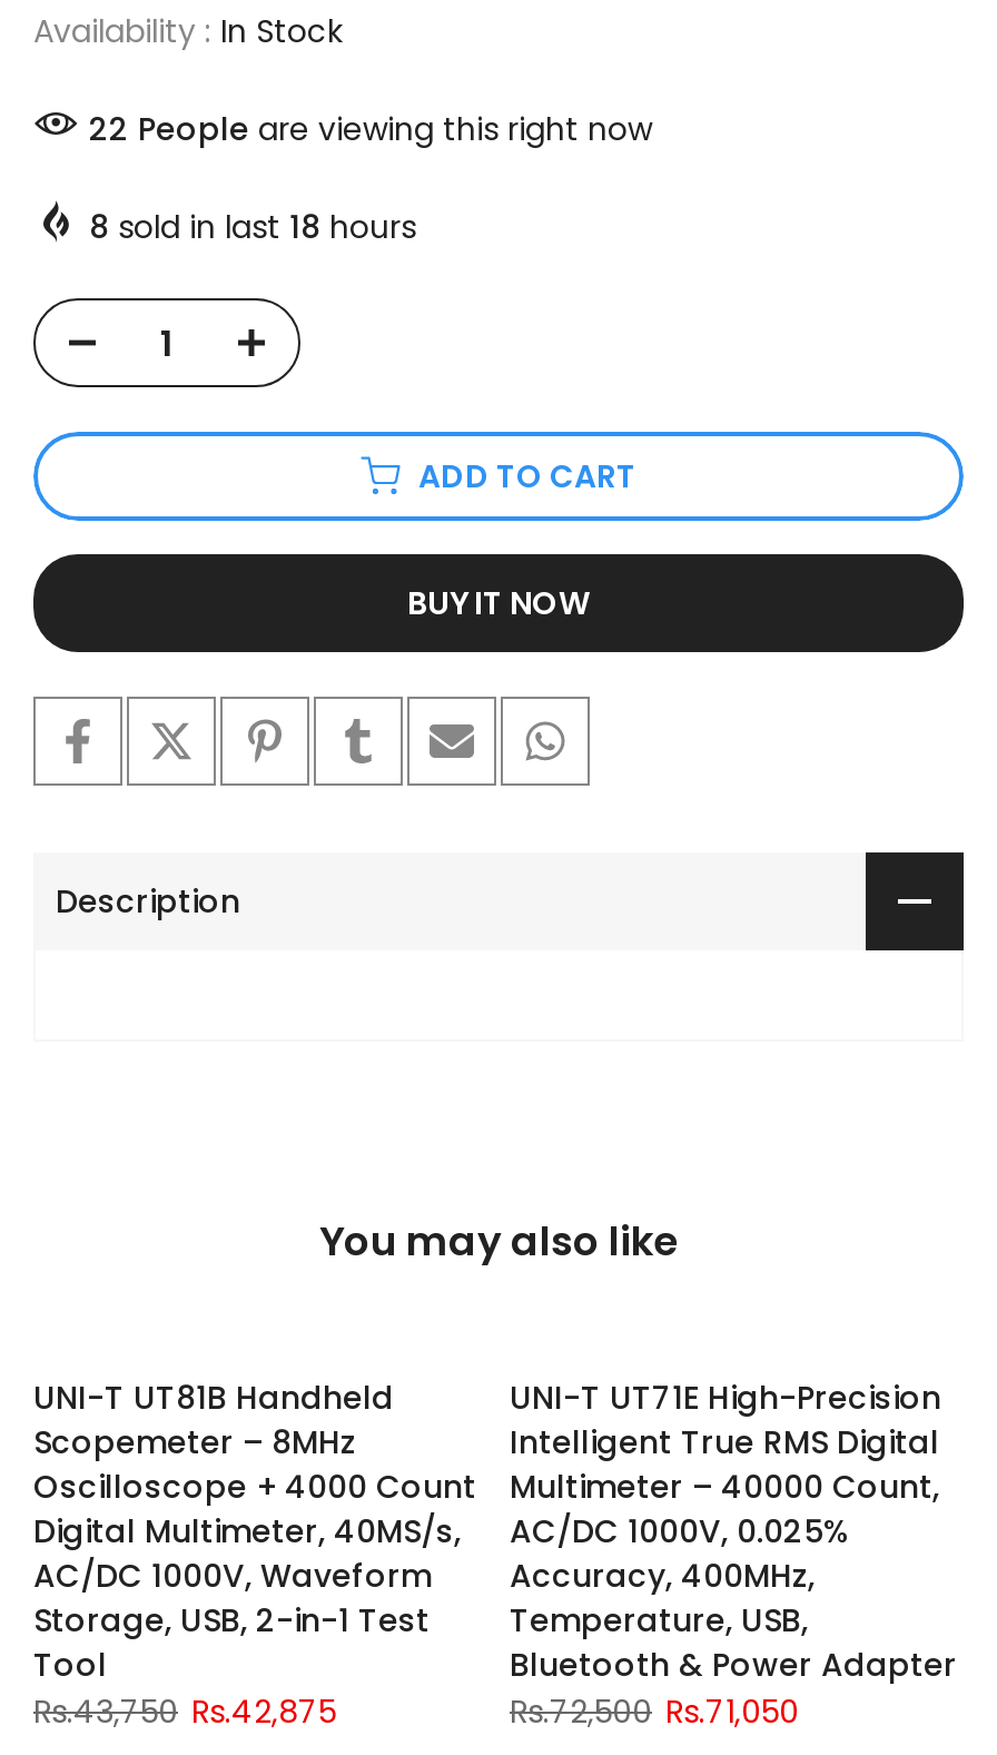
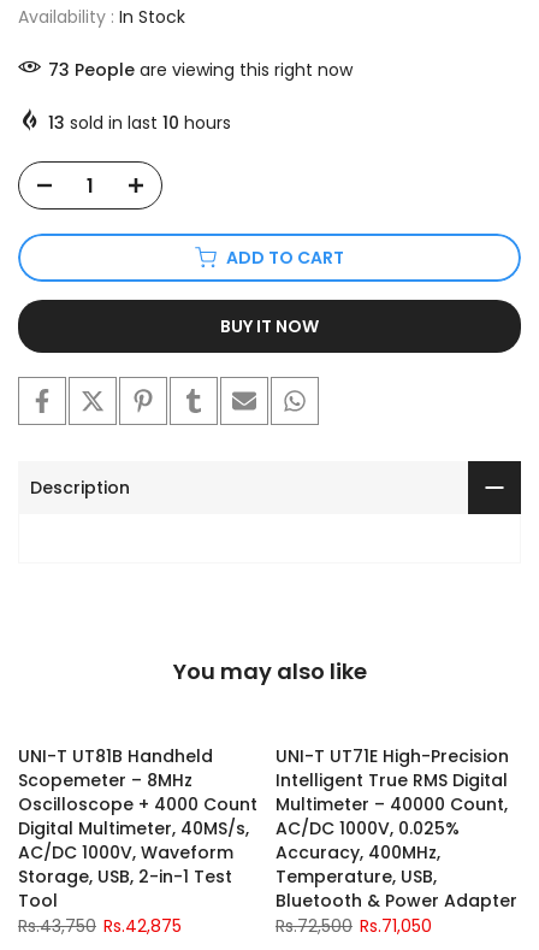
- 22 People are viewing this right now
+ 73 People are viewing this right now

- 8 sold in last 18 hours
+ 13 sold in last 10 hours
